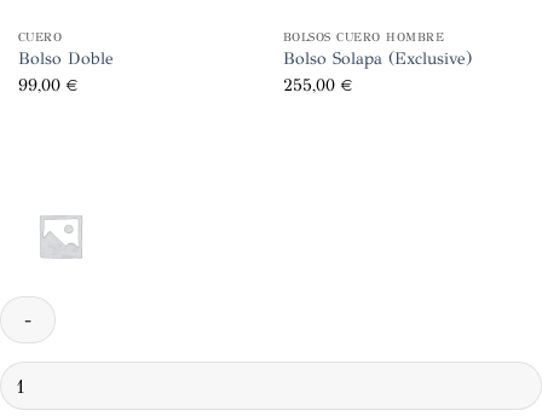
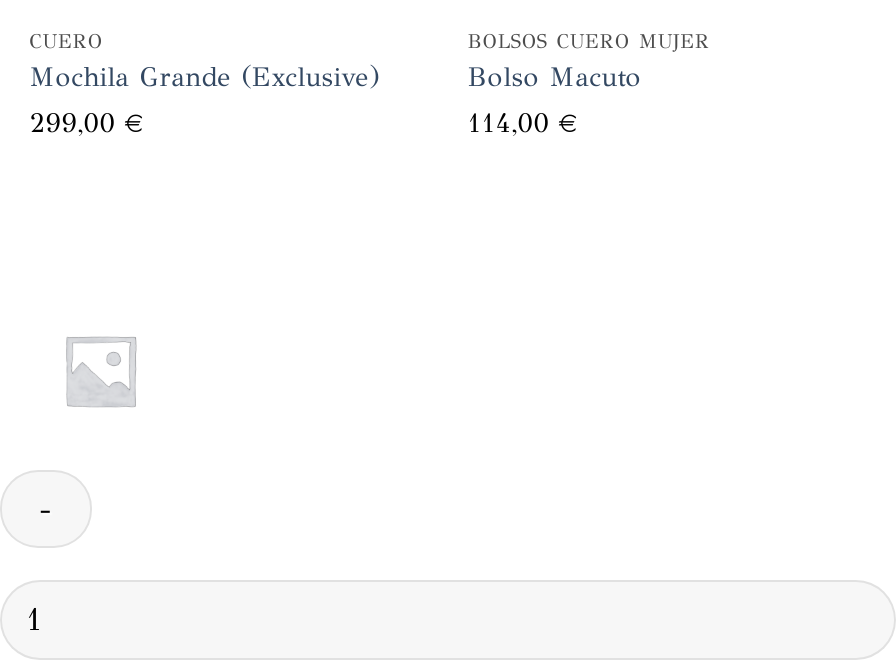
- BOLSOS CUERO HOMBRE
- Bolso Solapa (Exclusive)
- 255,00 €
+ BOLSOS CUERO MUJER
+ Bolso Macuto
+ 114,00 €

- Bolso Doble
- 99,00 €
+ Mochila Grande (Exclusive)
+ 299,00 €
